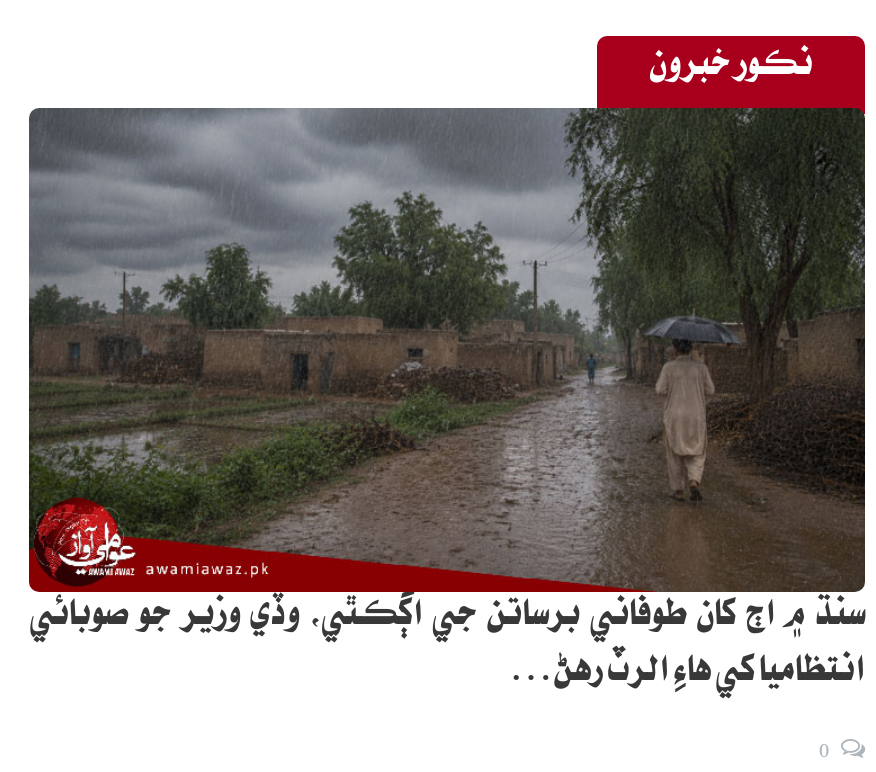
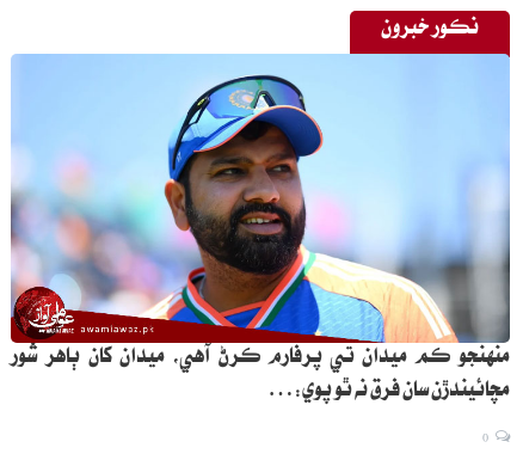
- [image]
- سنڌ ۾ اڄ کان طوفاني برساتن جي اڳڪٿي، وڏي وزير جو صوبائي
- انتظاميا کي هاءِ الرٽ رهڻ…
+ [image]
+ منهنجو ڪم ميدان تي پرفارم ڪرڻ آهي، ميدان کان ٻاهر شور
+ مچائيندڙن سان فرق نه ٿو پوي:…
